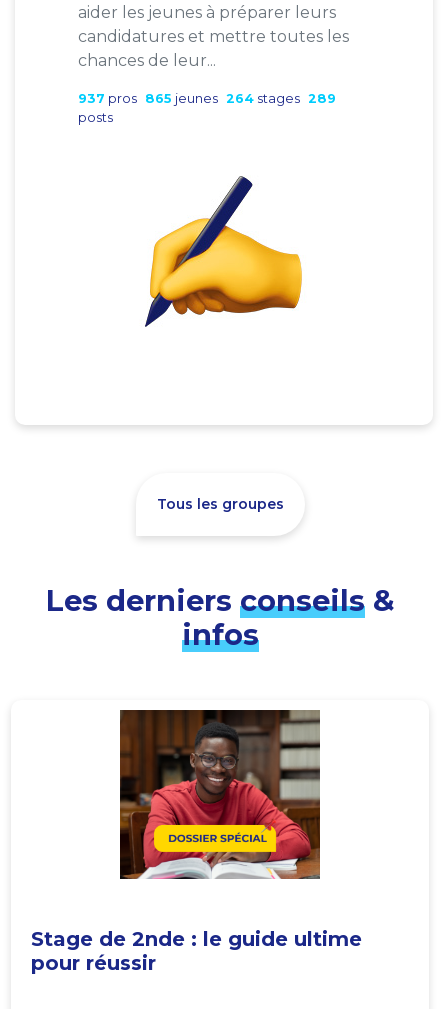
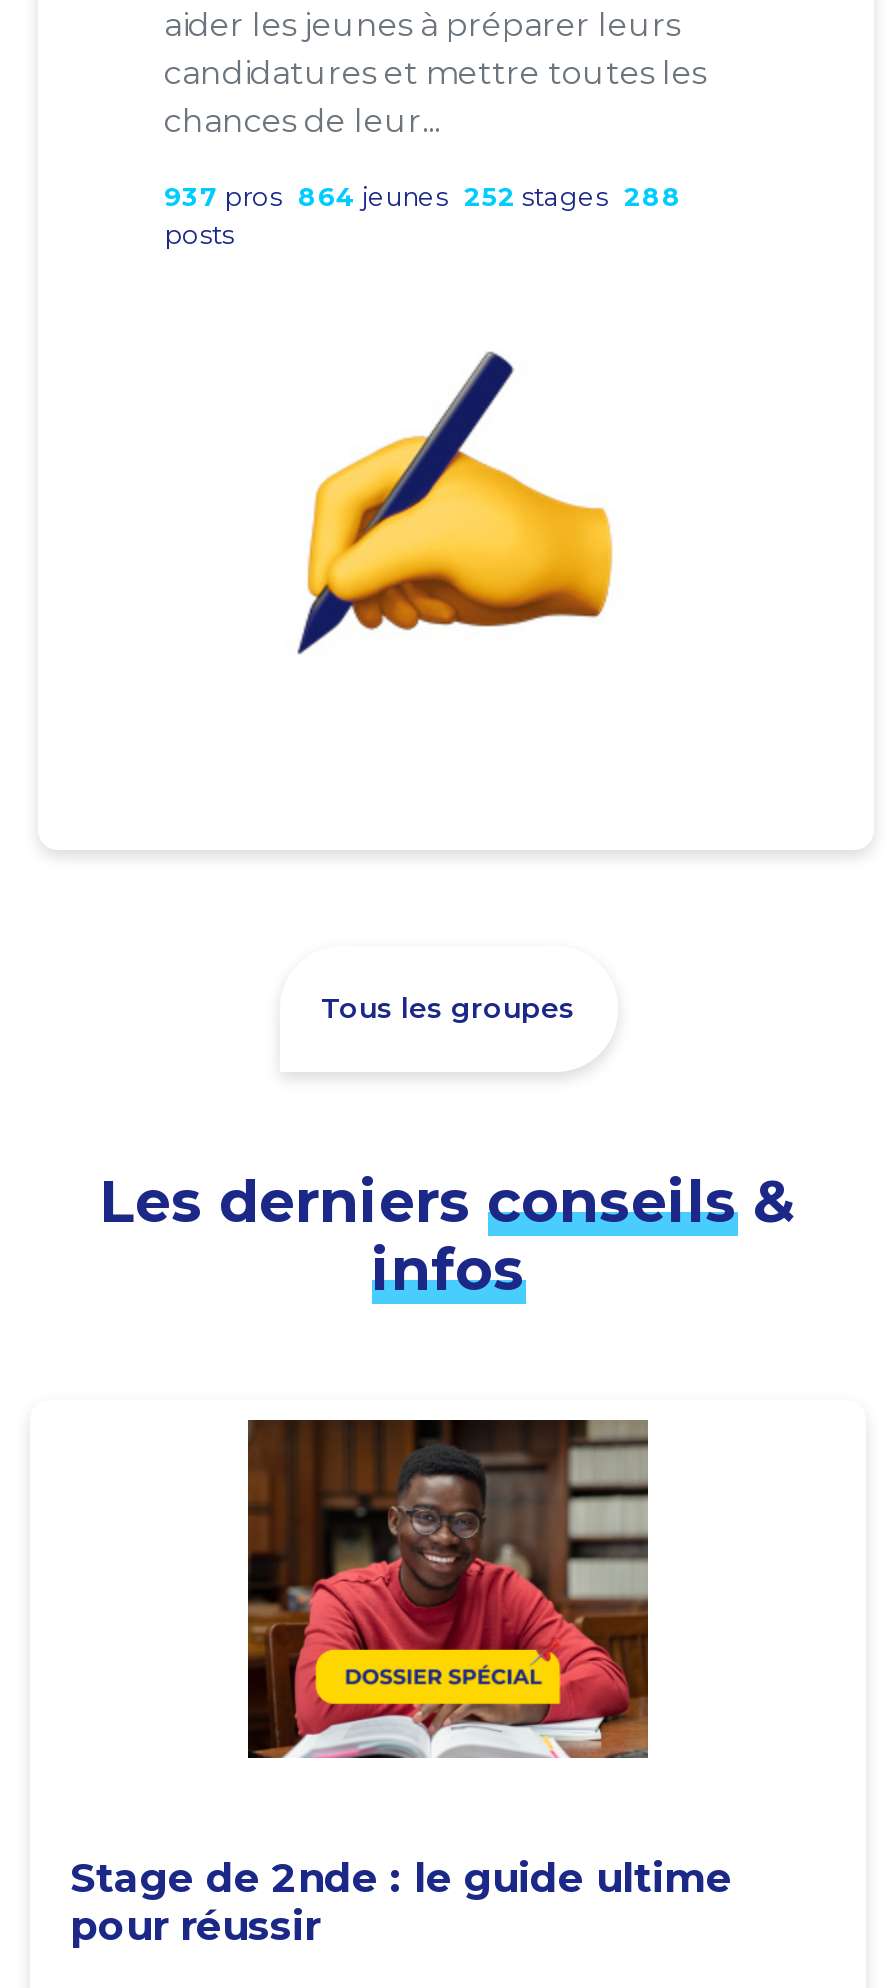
- 937 pros 865 jeunes 264 stages 289
+ 937 pros 864 jeunes 252 stages 288
